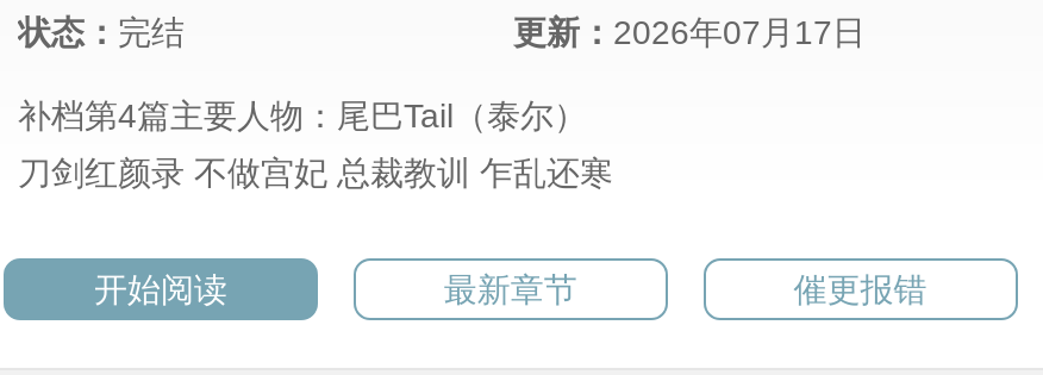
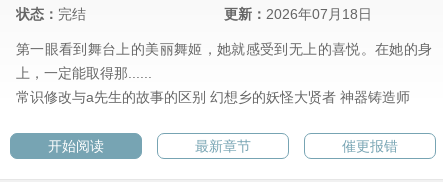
- 更新：2026年07月17日
- 补档第4篇主要人物：尾巴Tail（泰尔）
- 刀剑红颜录 不做宫妃 总裁教训 乍乱还寒
+ 更新：2026年07月18日
+ 第一眼看到舞台上的美丽舞姬，她就感受到无上的喜悦。在她的身
+ 上，一定能取得那......
+ 常识修改与a先生的故事的区别 幻想乡的妖怪大贤者 神器铸造师
